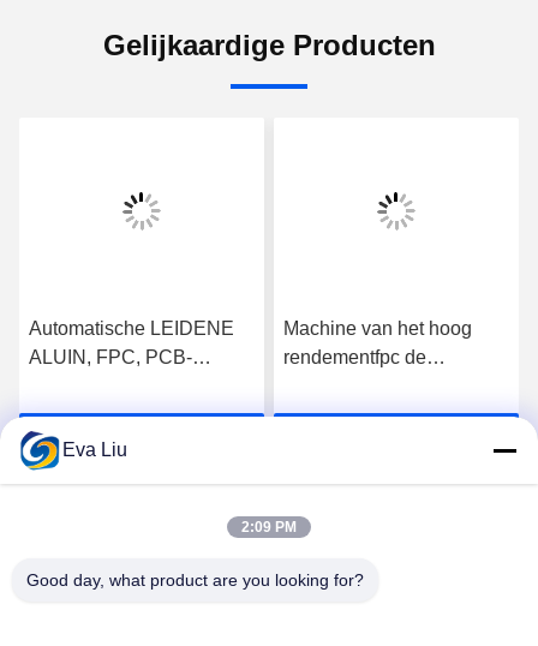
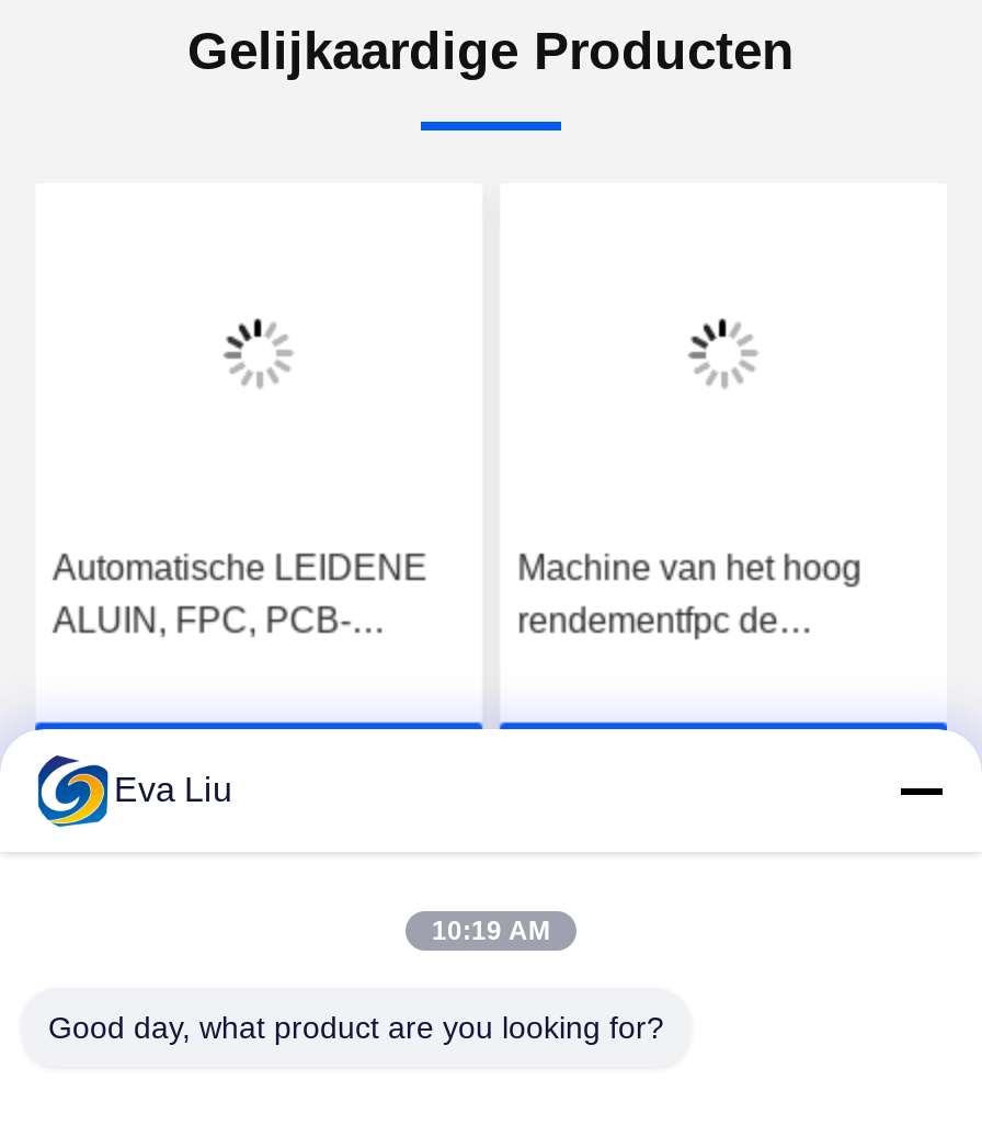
- 2:09 PM
+ 10:19 AM
